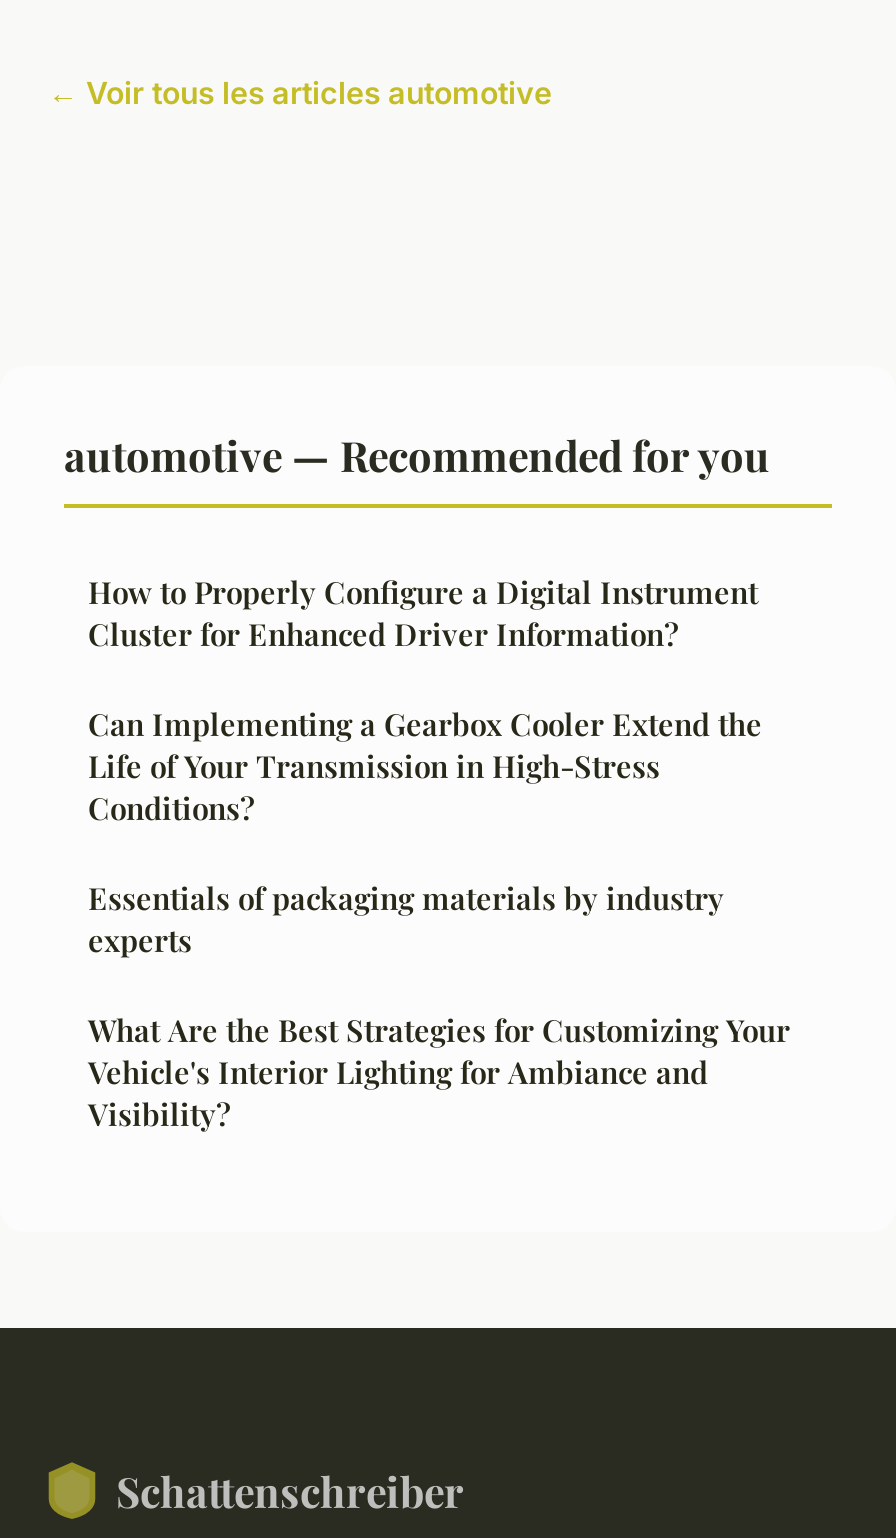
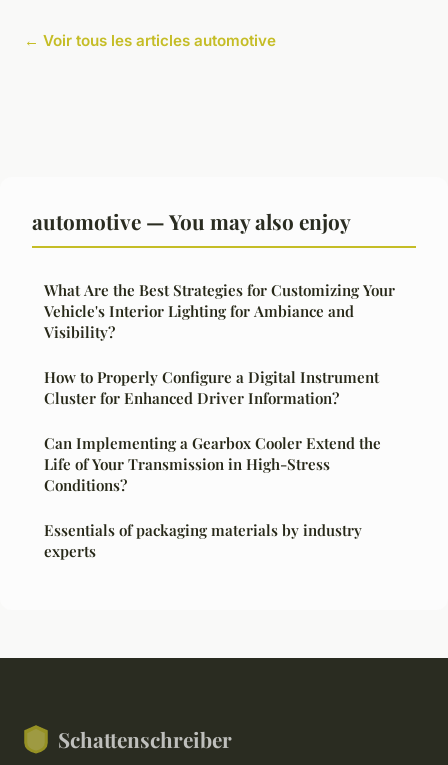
- automotive — Recommended for you
+ automotive — You may also enjoy

moved down: How to Properly Configure a Digital Instrument | Cluster for Enhanced Driver Information? | Can Implementing a Gearbox Cooler Extend the | Life of Your Transmission in High-Stress | Conditions? | Essentials of packaging materials by industry | experts

moved up: What Are the Best Strategies for Customizing Your | Vehicle's Interior Lighting for Ambiance and | Visibility?
